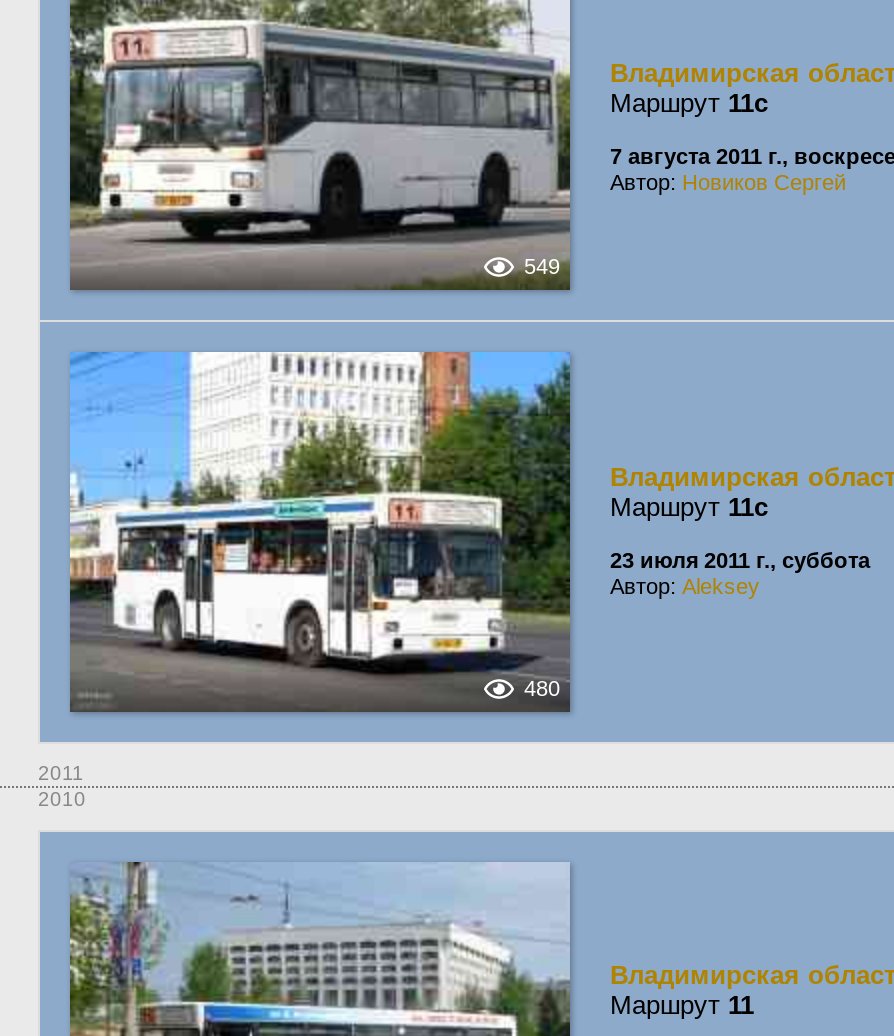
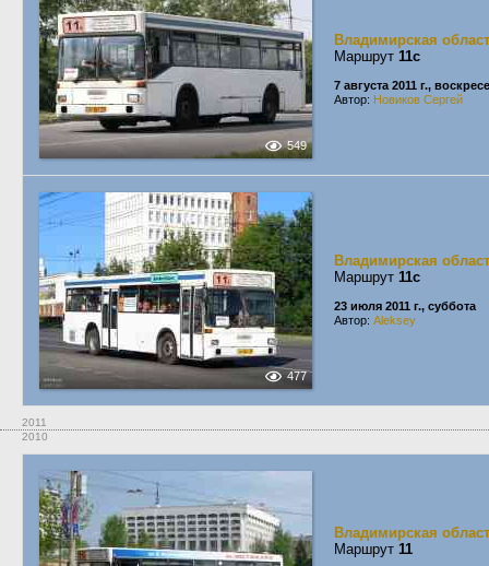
- 480
+ 477
